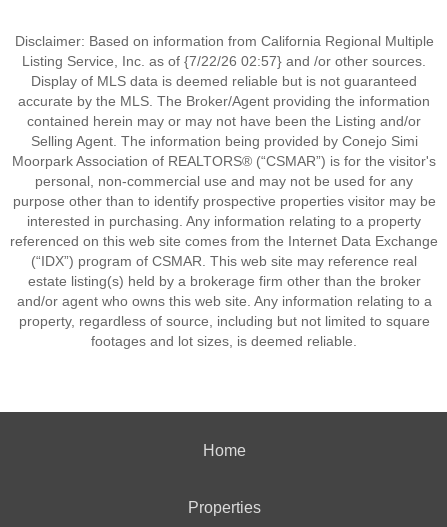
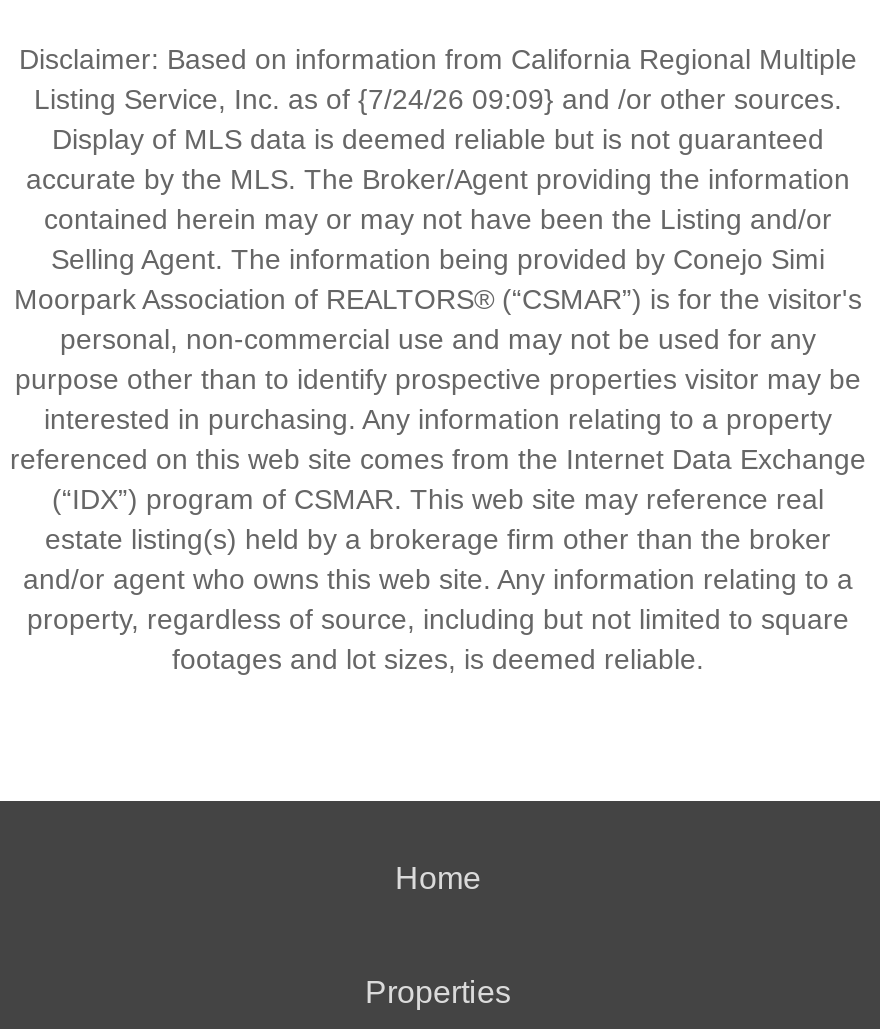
- Listing Service, Inc. as of {7/22/26 02:57} and /or other sources.
+ Listing Service, Inc. as of {7/24/26 09:09} and /or other sources.
